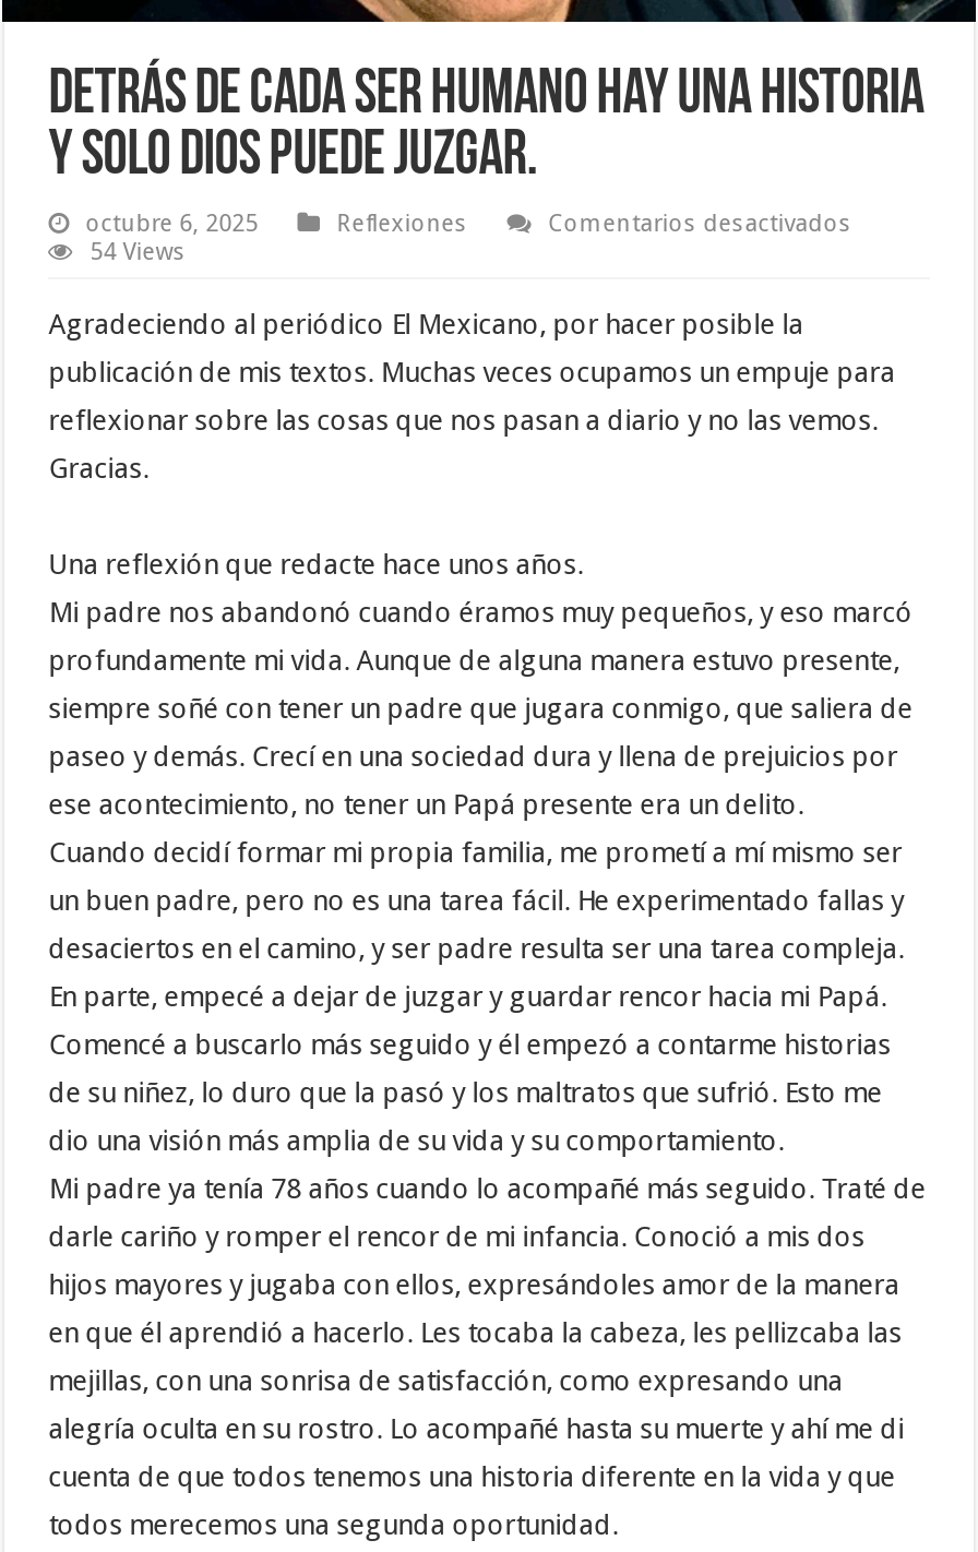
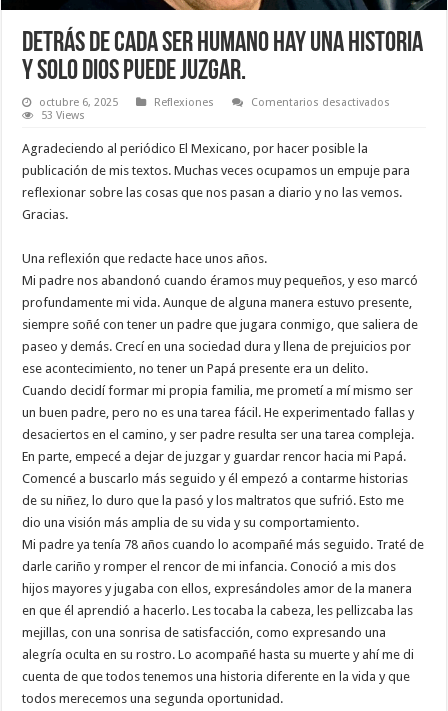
- 54 Views
+ 53 Views
